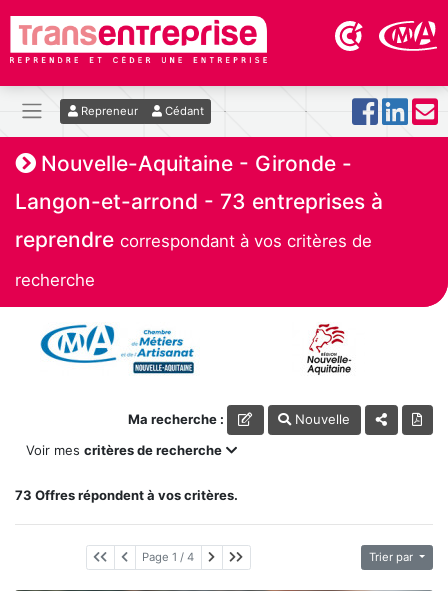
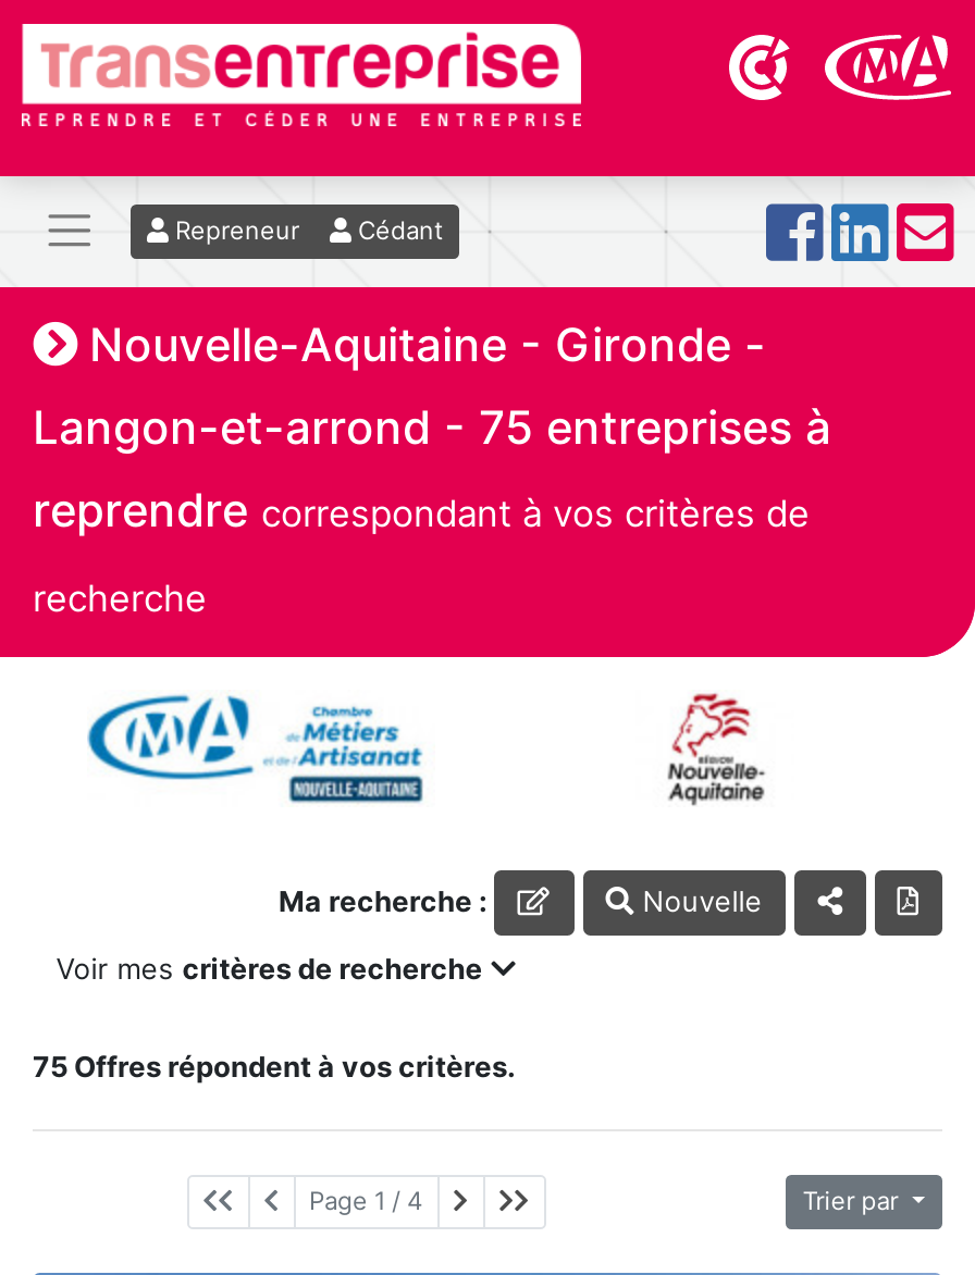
- Langon-et-arrond - 73 entreprises à
+ Langon-et-arrond - 75 entreprises à

- 73 Offres répondent à vos critères.
+ 75 Offres répondent à vos critères.
